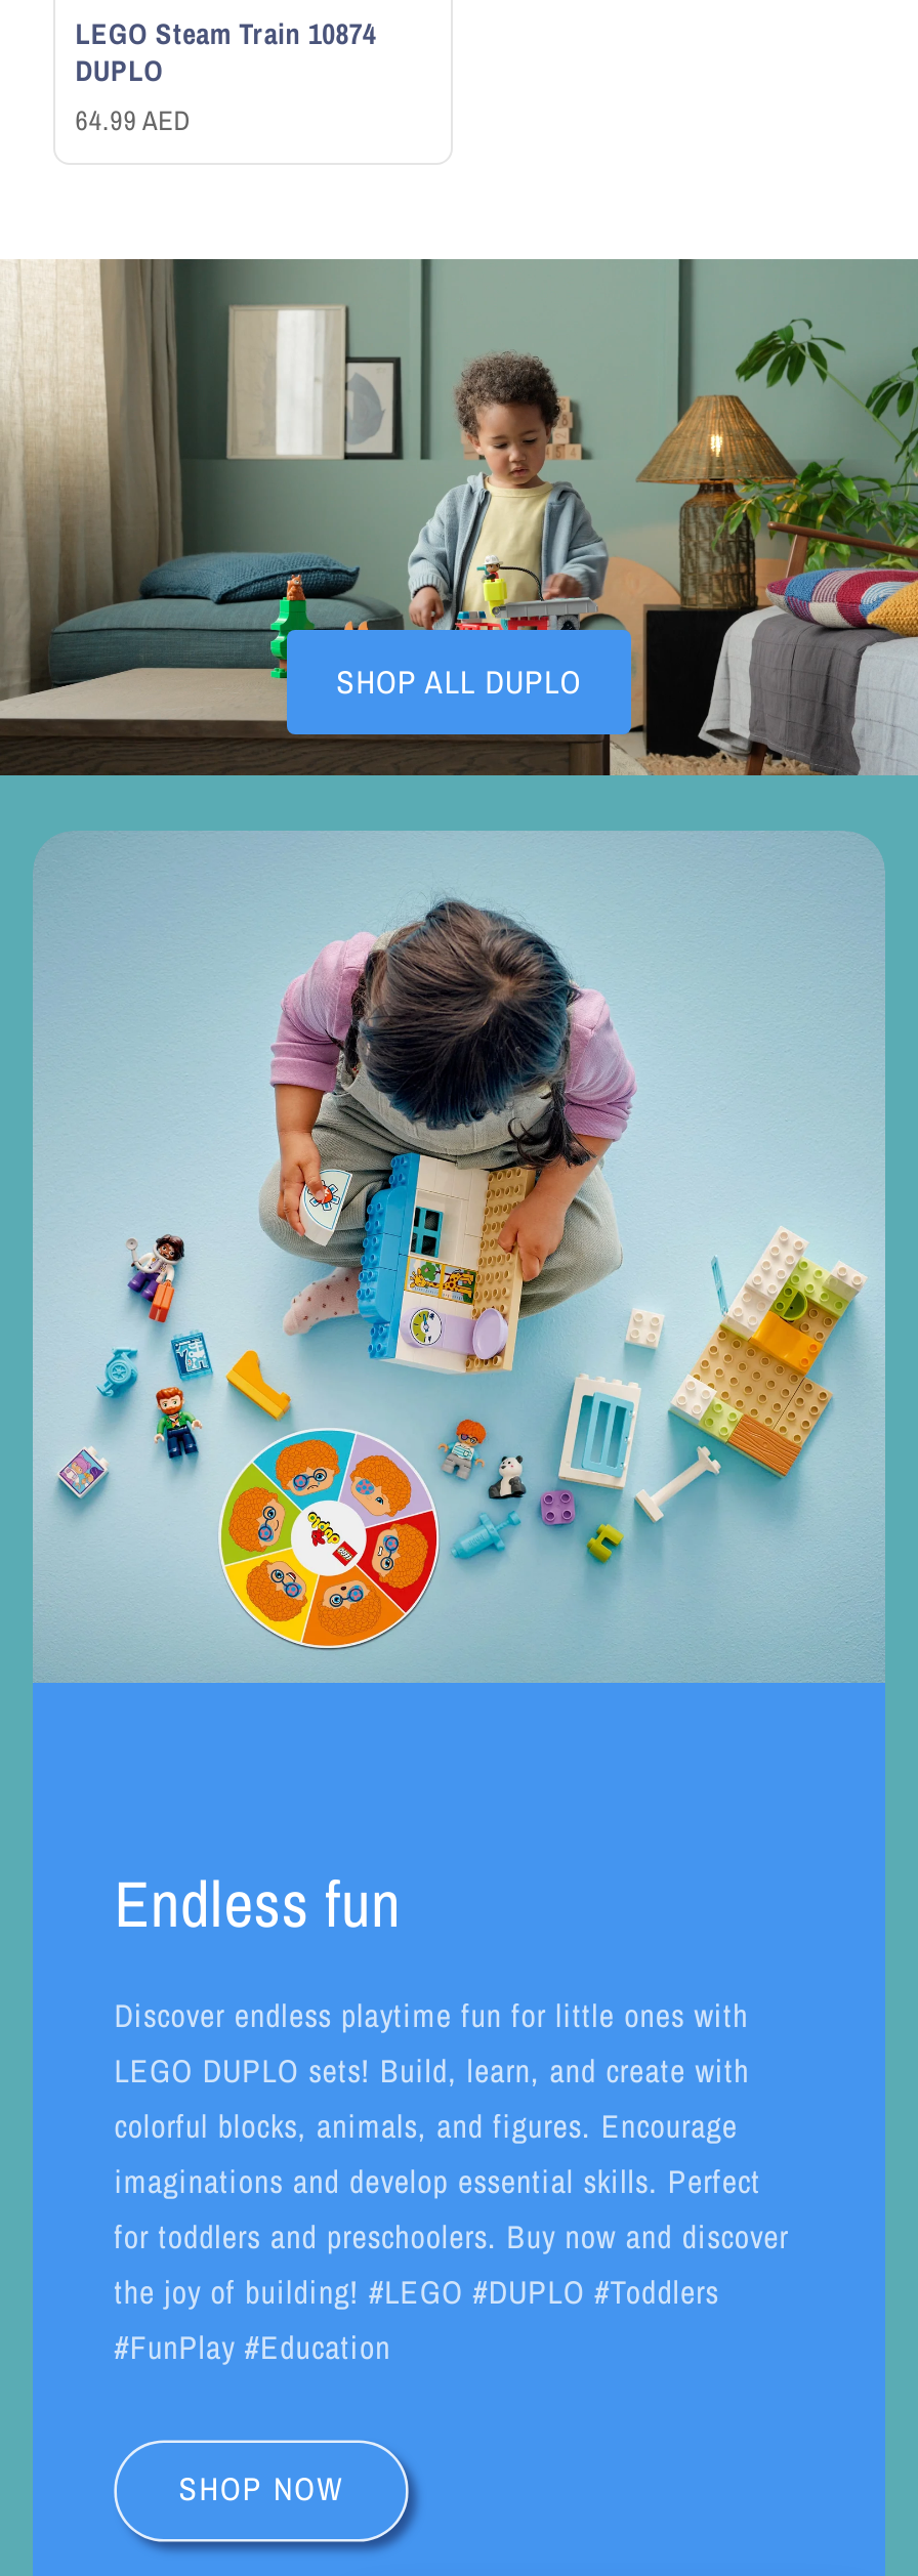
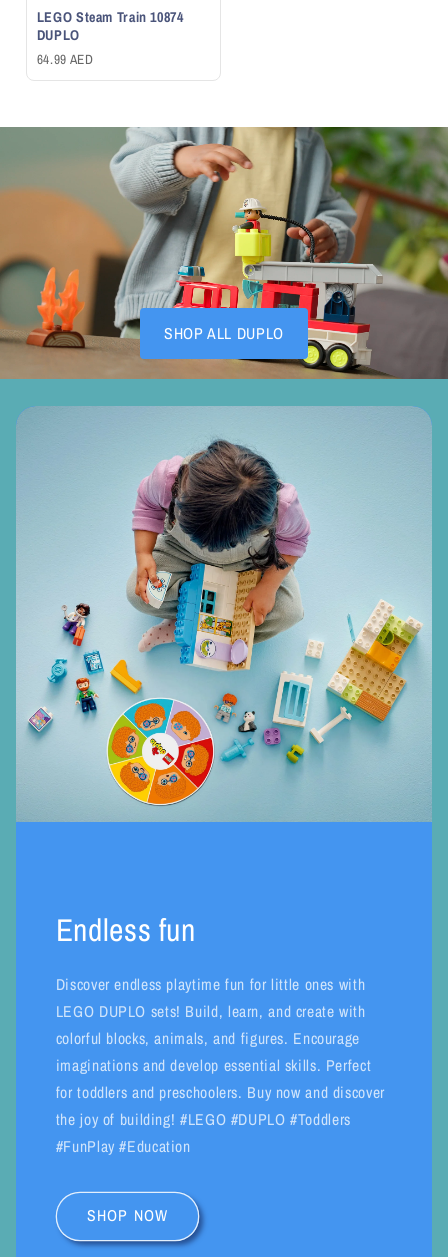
- [image]
+ [image]
